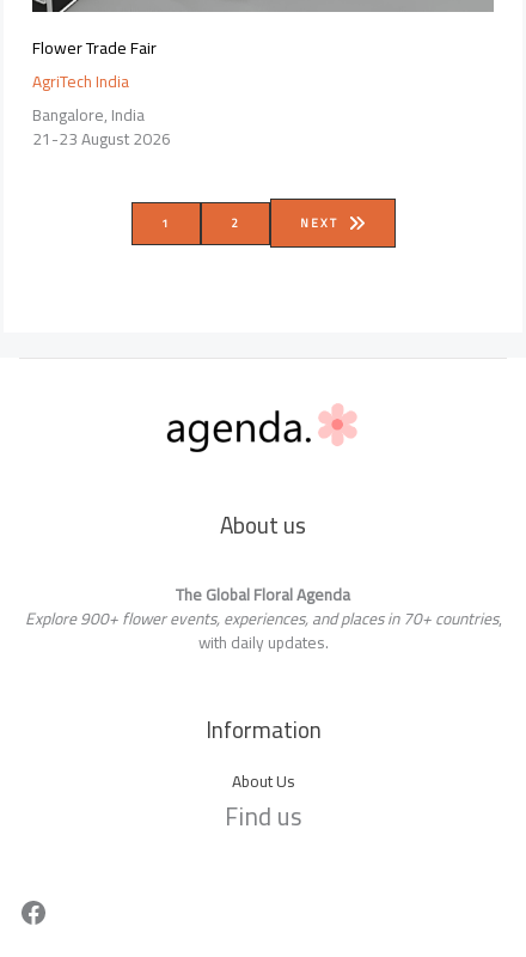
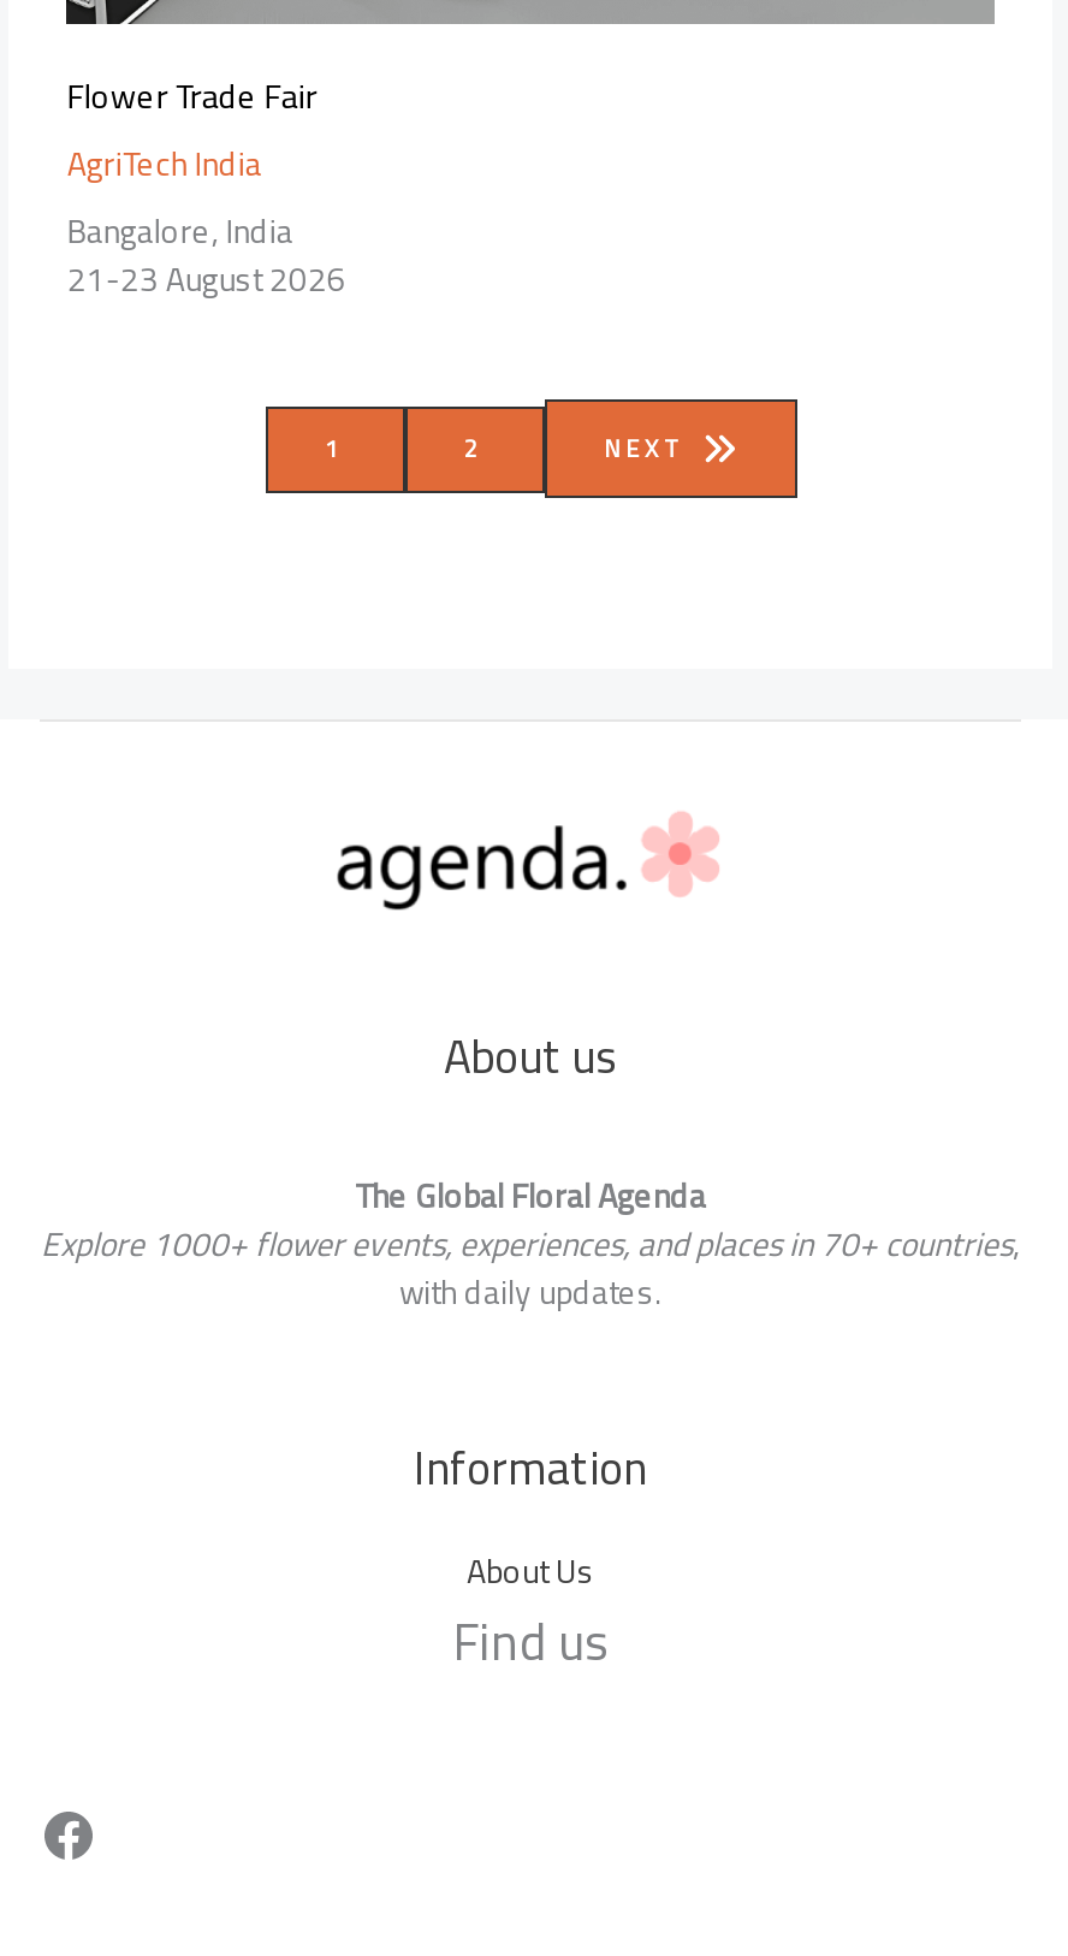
- Explore 900+ flower events, experiences, and places in 70+ countries,
+ Explore 1000+ flower events, experiences, and places in 70+ countries,
